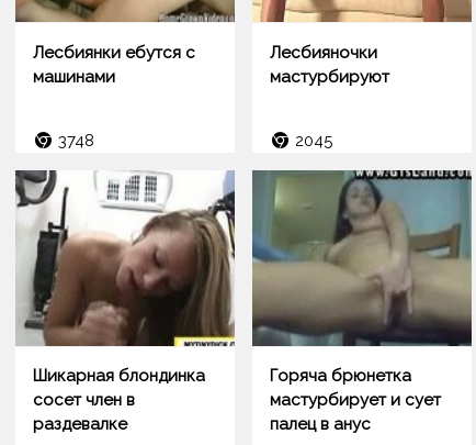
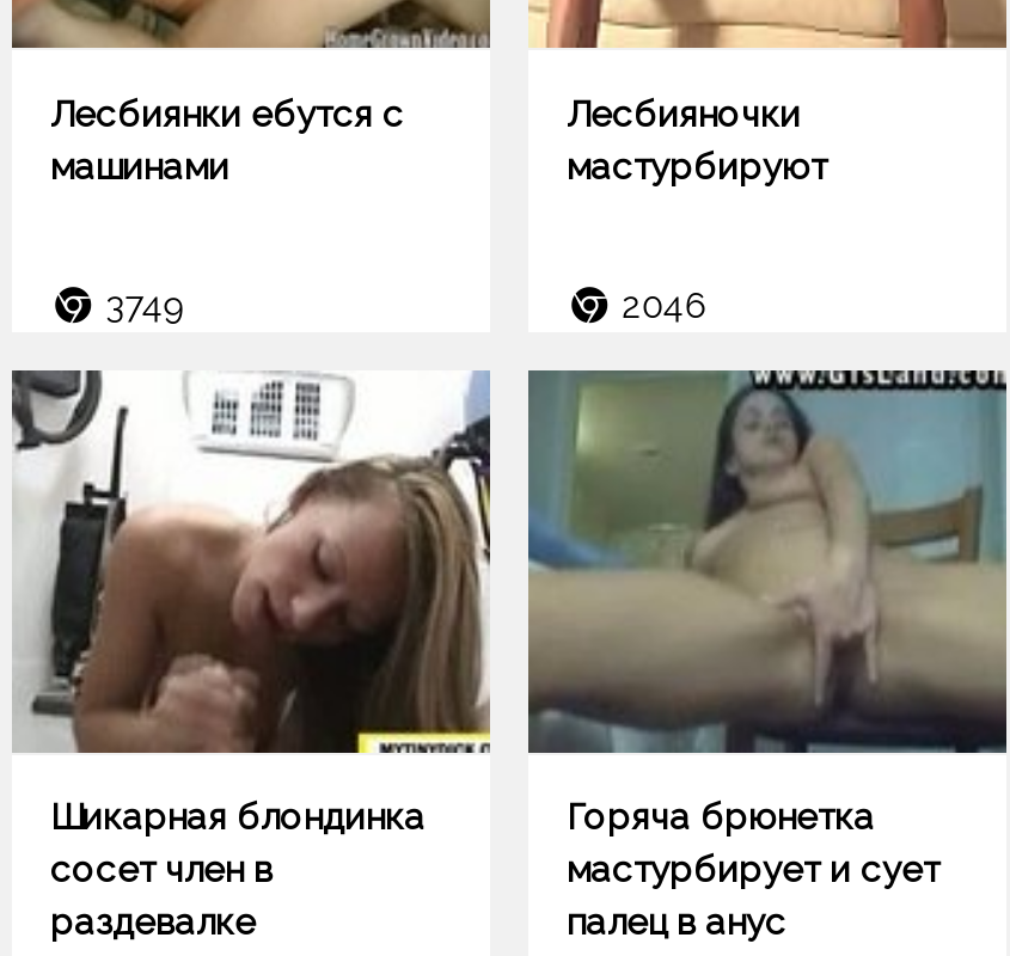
- 3748
+ 3749

- 2045
+ 2046
